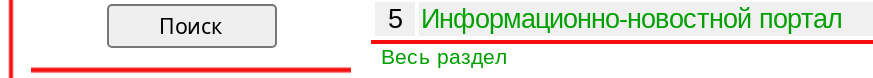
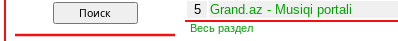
- Информационно-новостной портал
+ Grand.az - Musiqi portali
